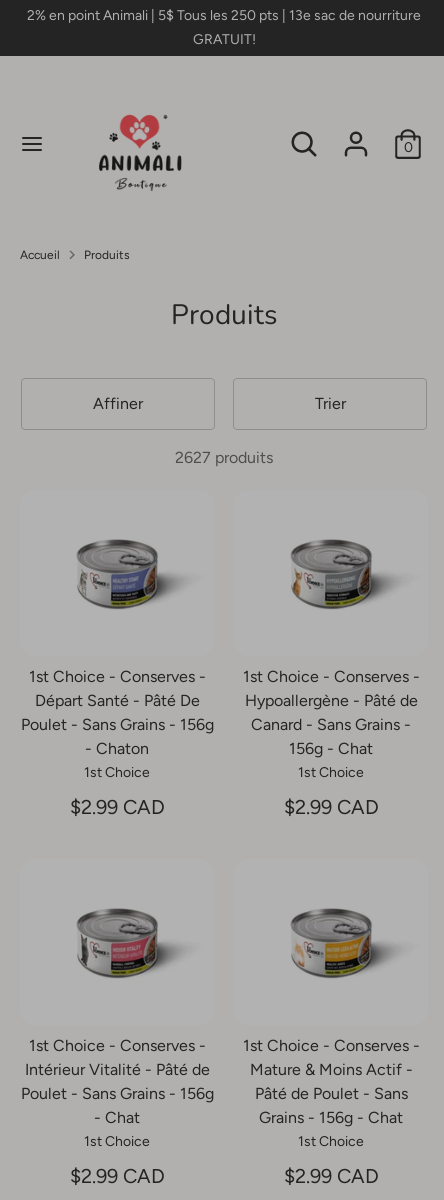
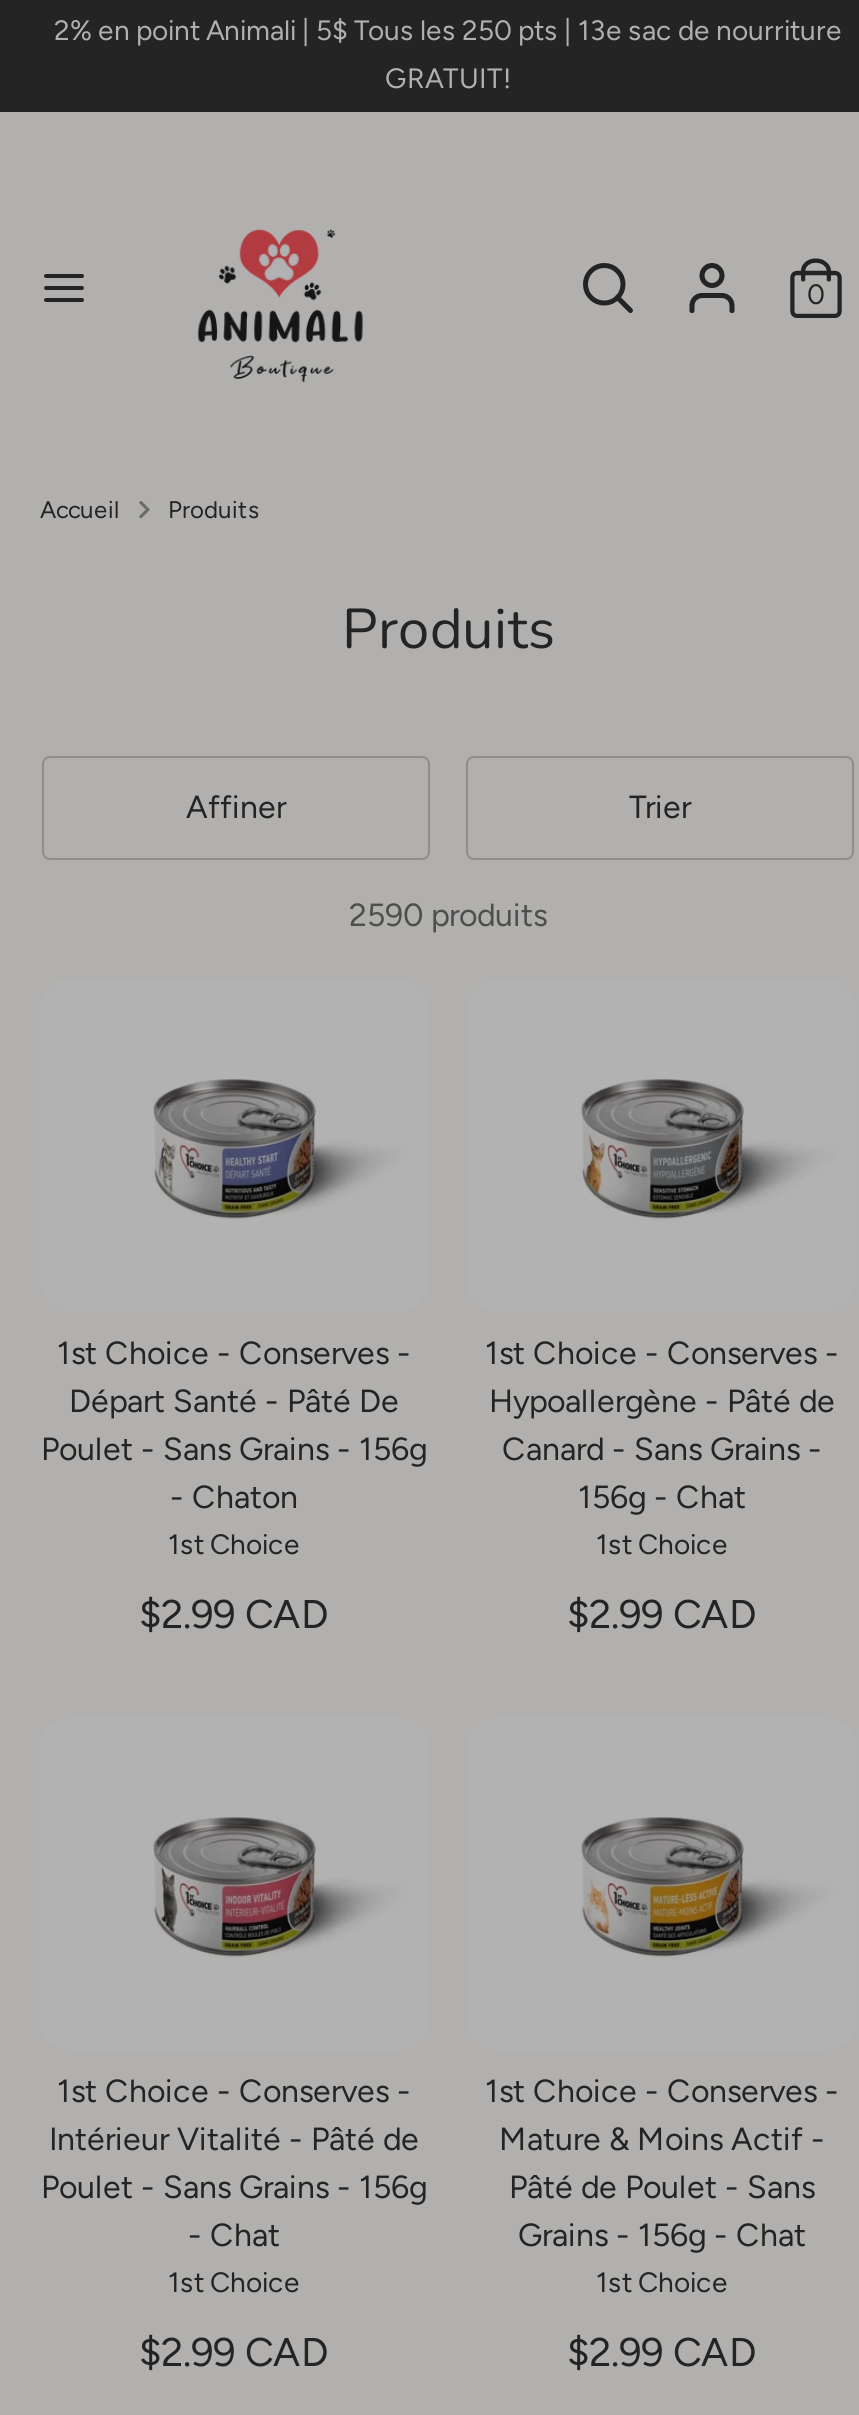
- 2627 produits
+ 2590 produits
